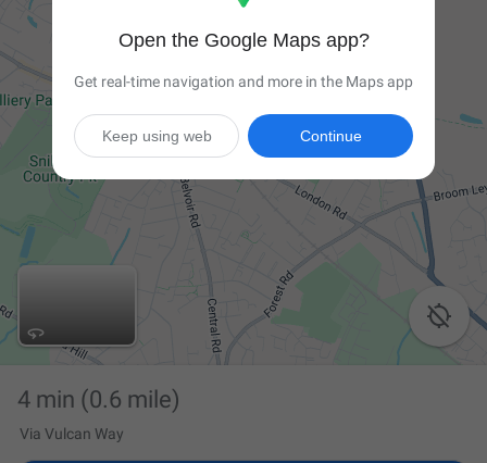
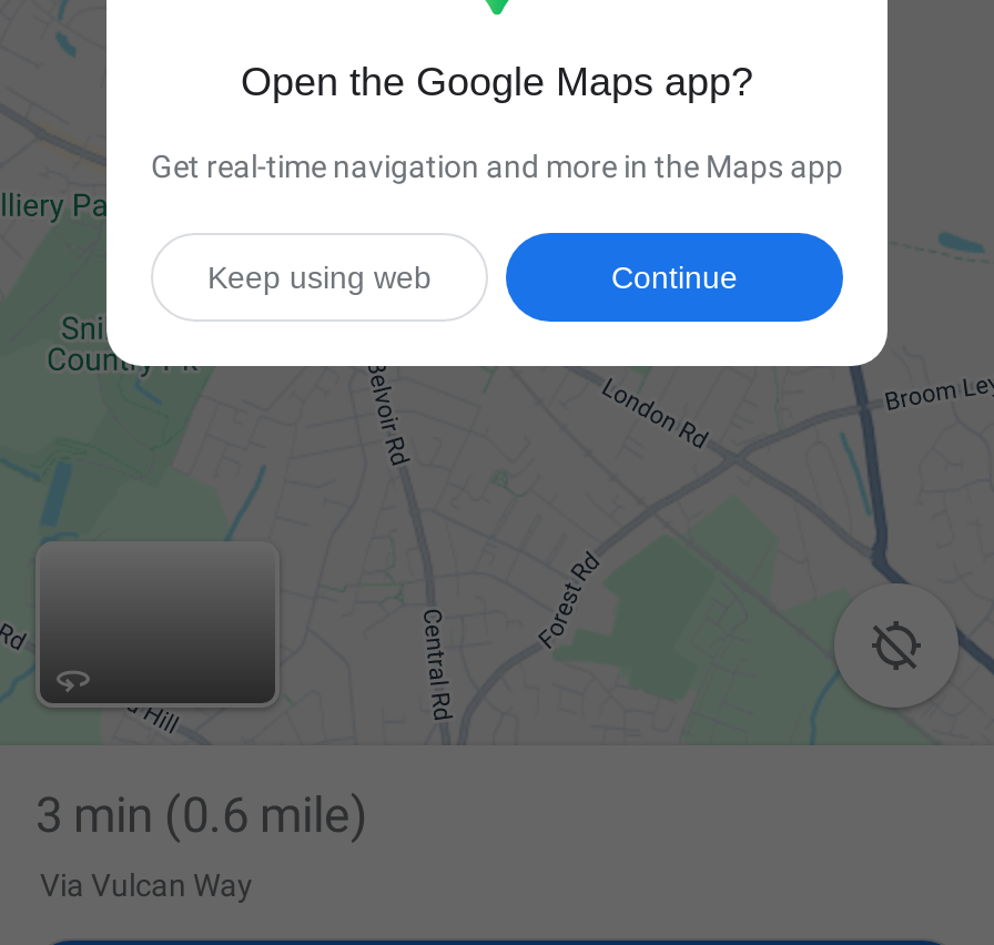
- 4 min (0.6 mile)
+ 3 min (0.6 mile)
